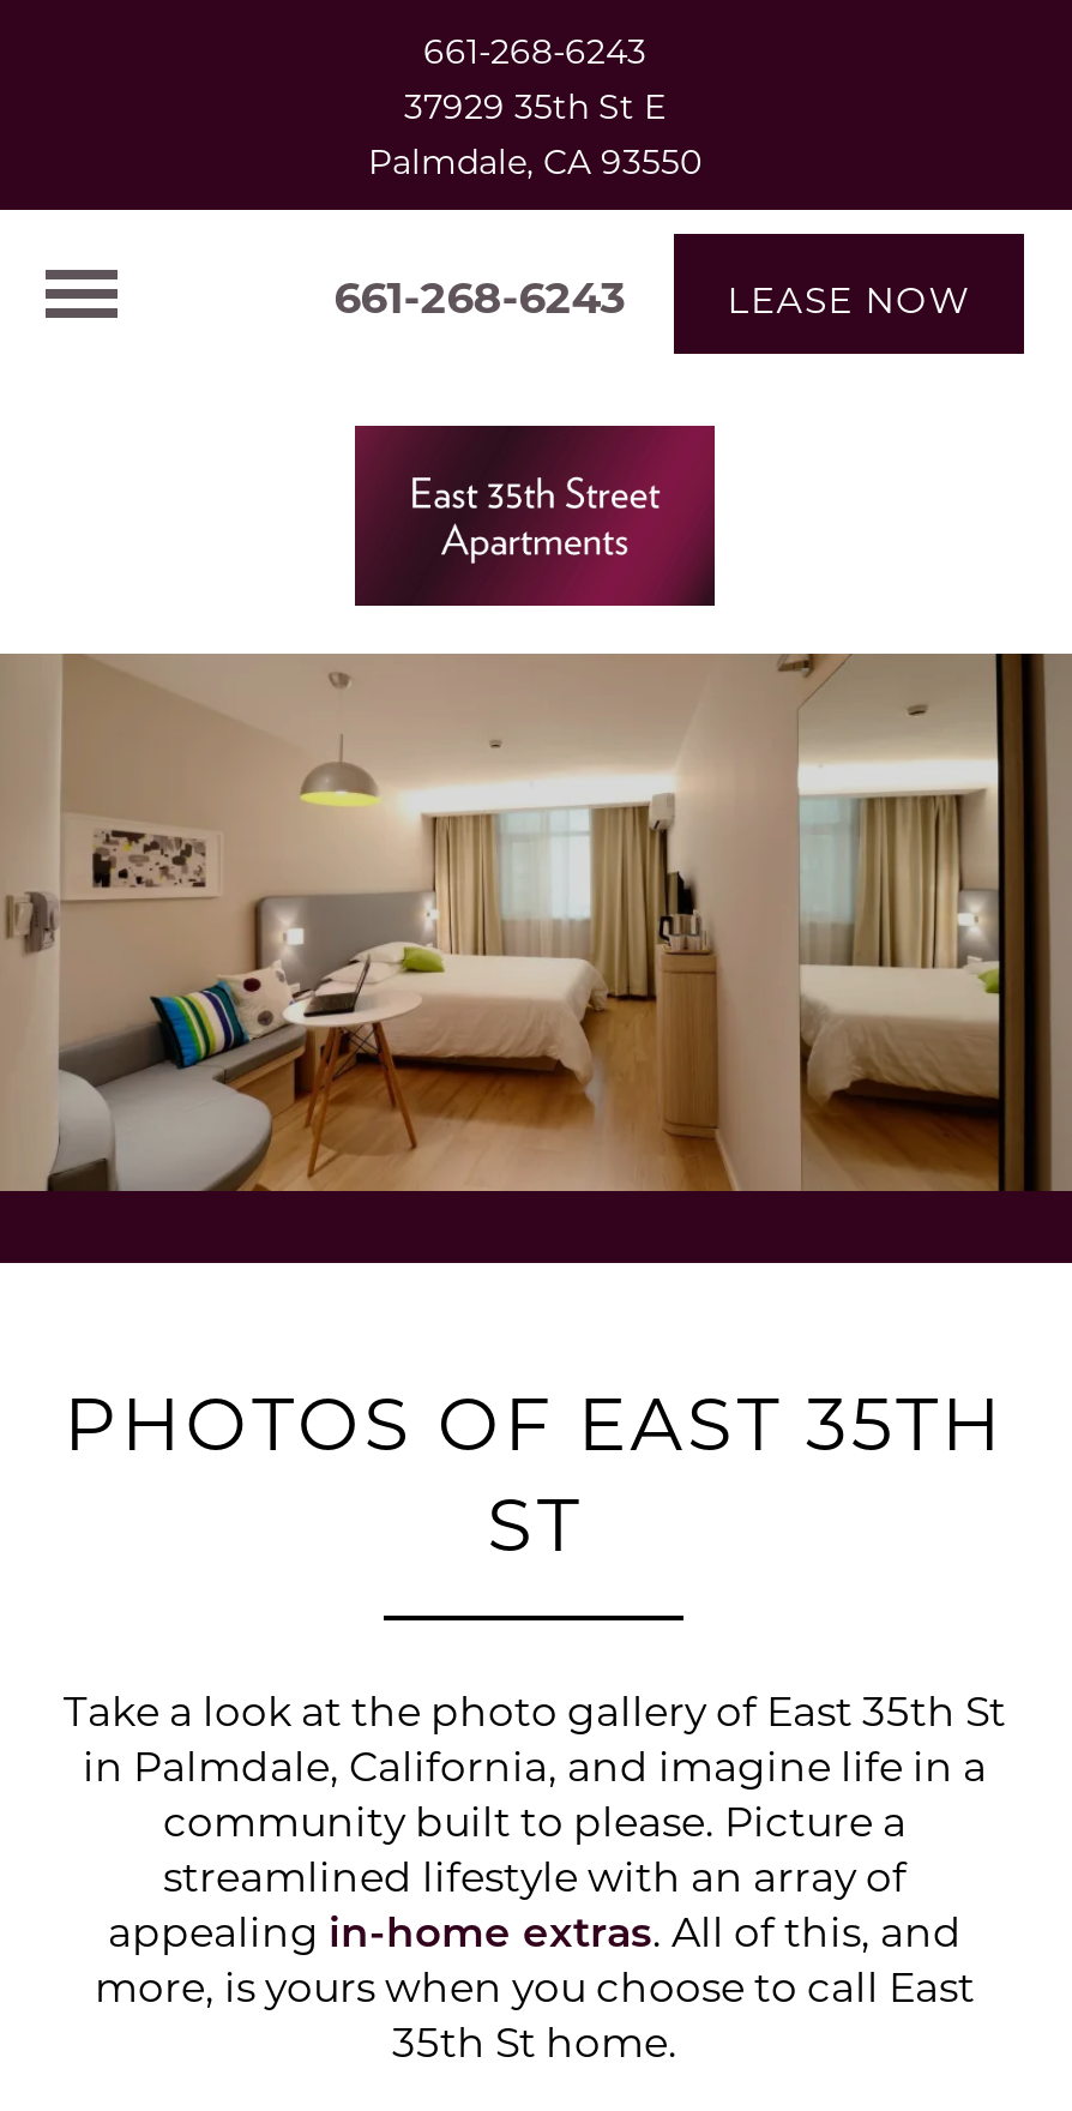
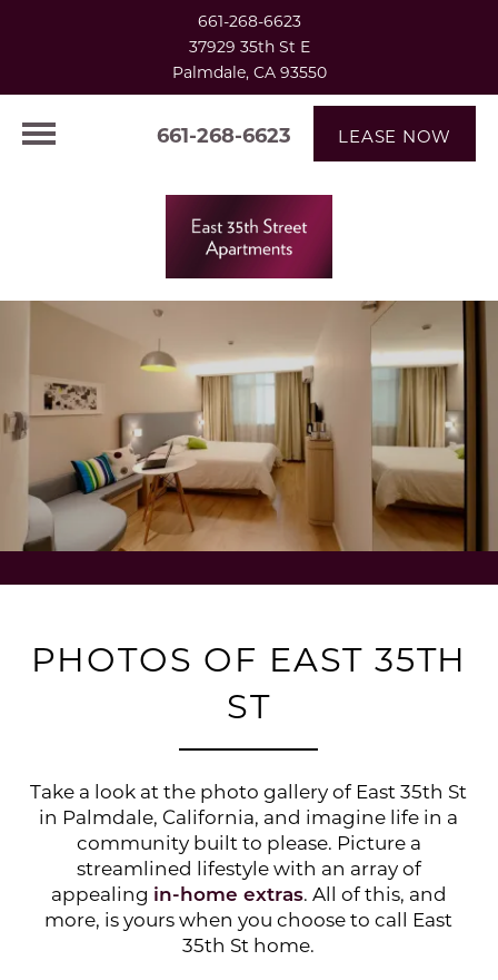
- 661-268-6243
+ 661-268-6623

- 661-268-6243
+ 661-268-6623
